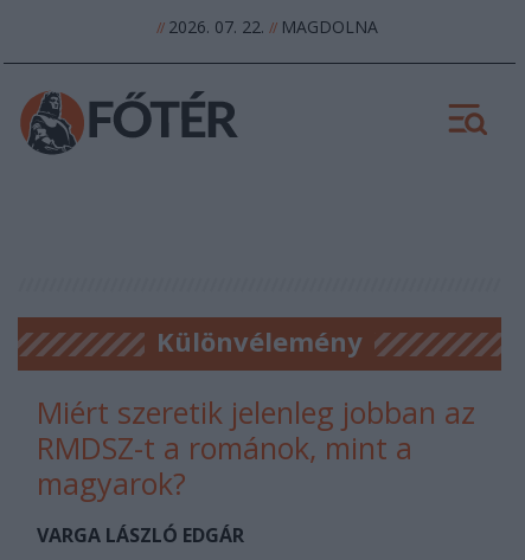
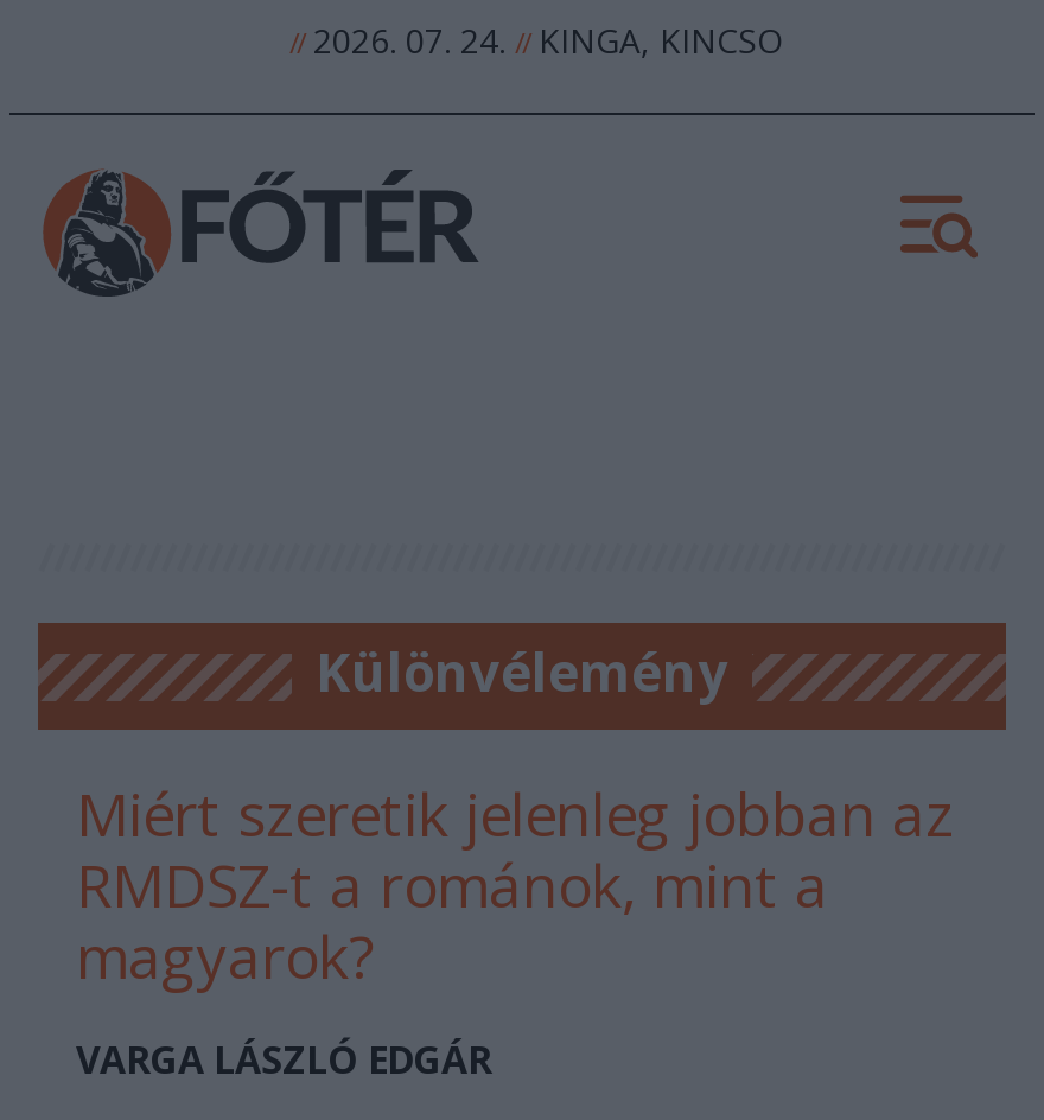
- // 2026. 07. 22. // MAGDOLNA
+ // 2026. 07. 24. // KINGA, KINCSO
